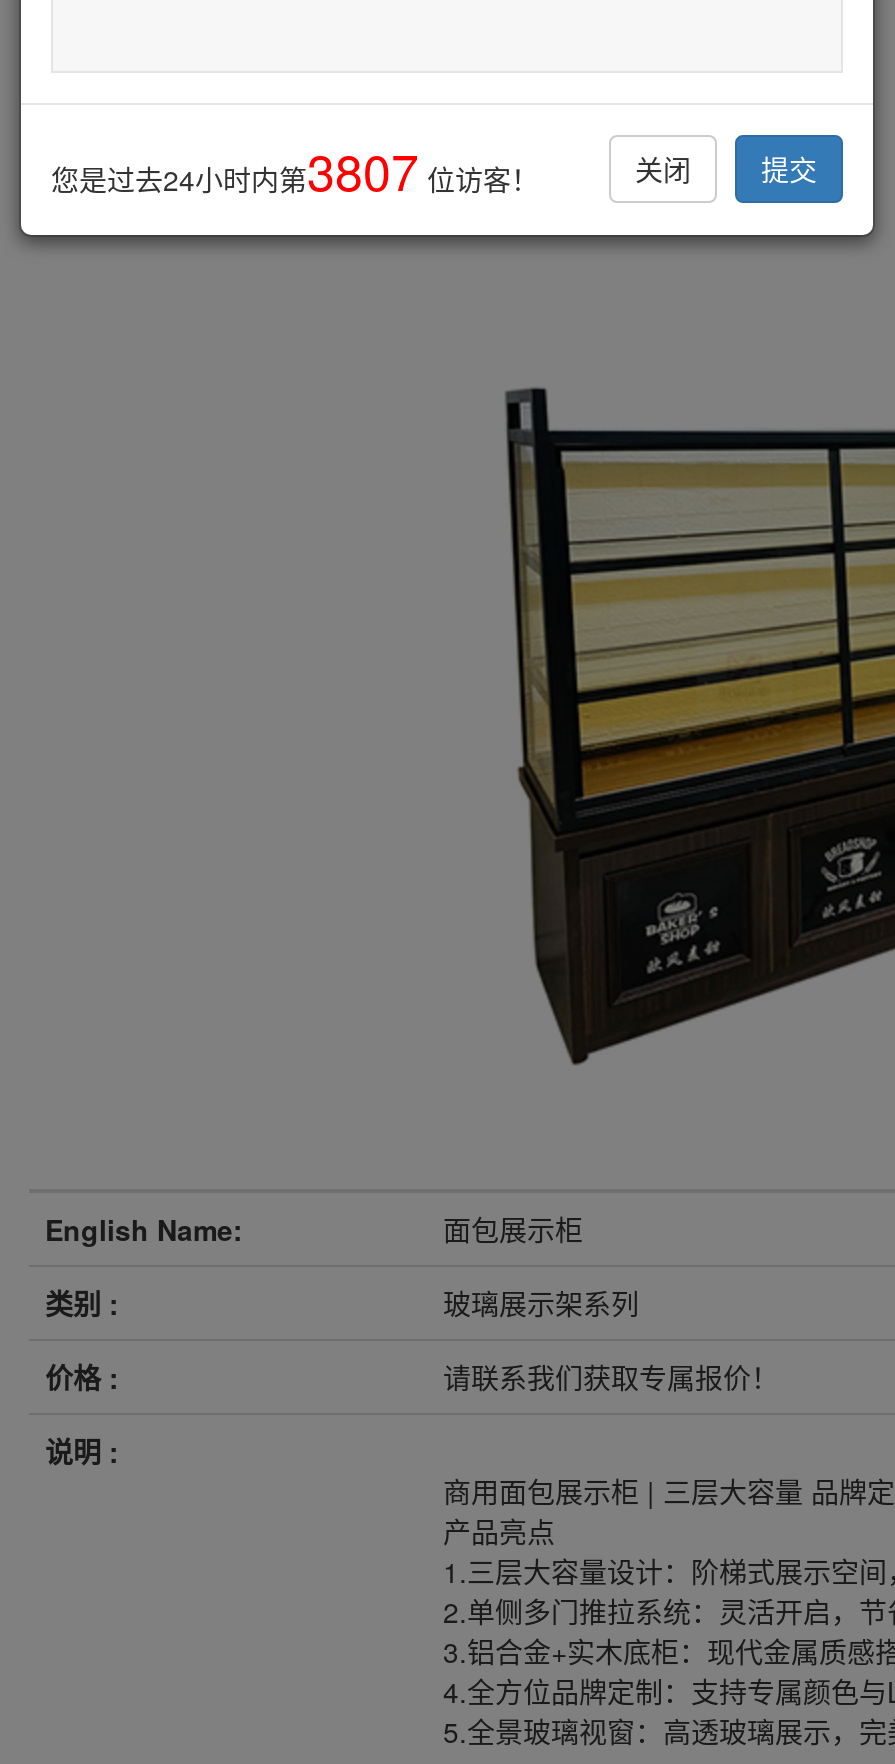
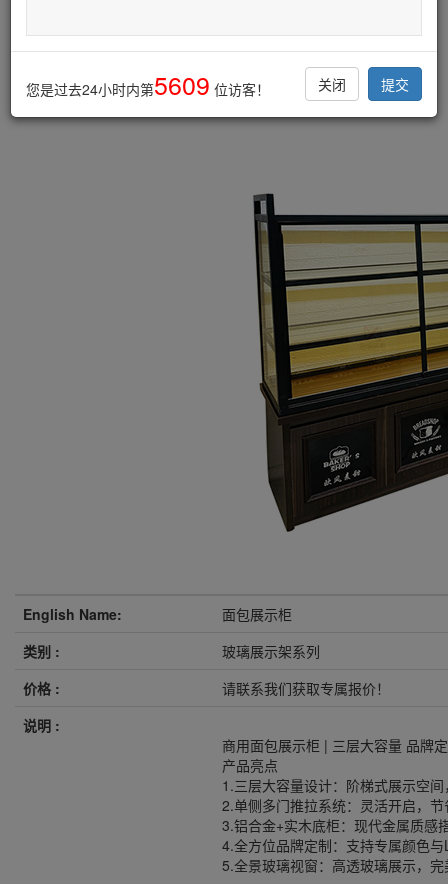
- 您是过去24小时内第3807位访客！
+ 您是过去24小时内第5609位访客！
